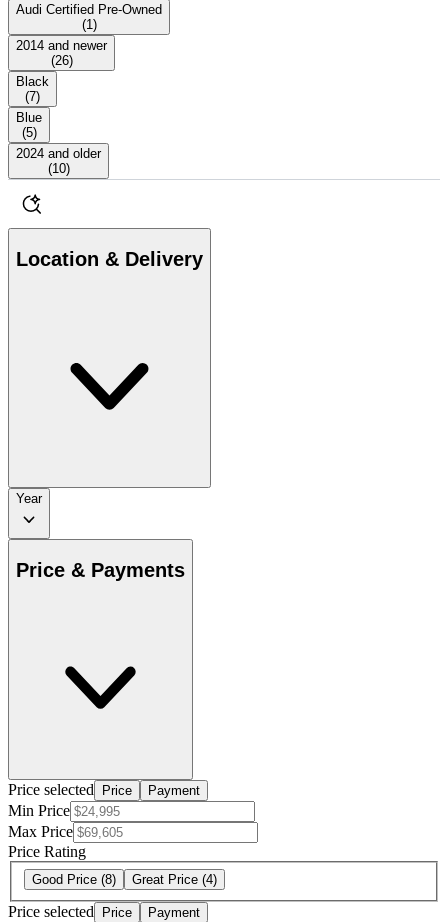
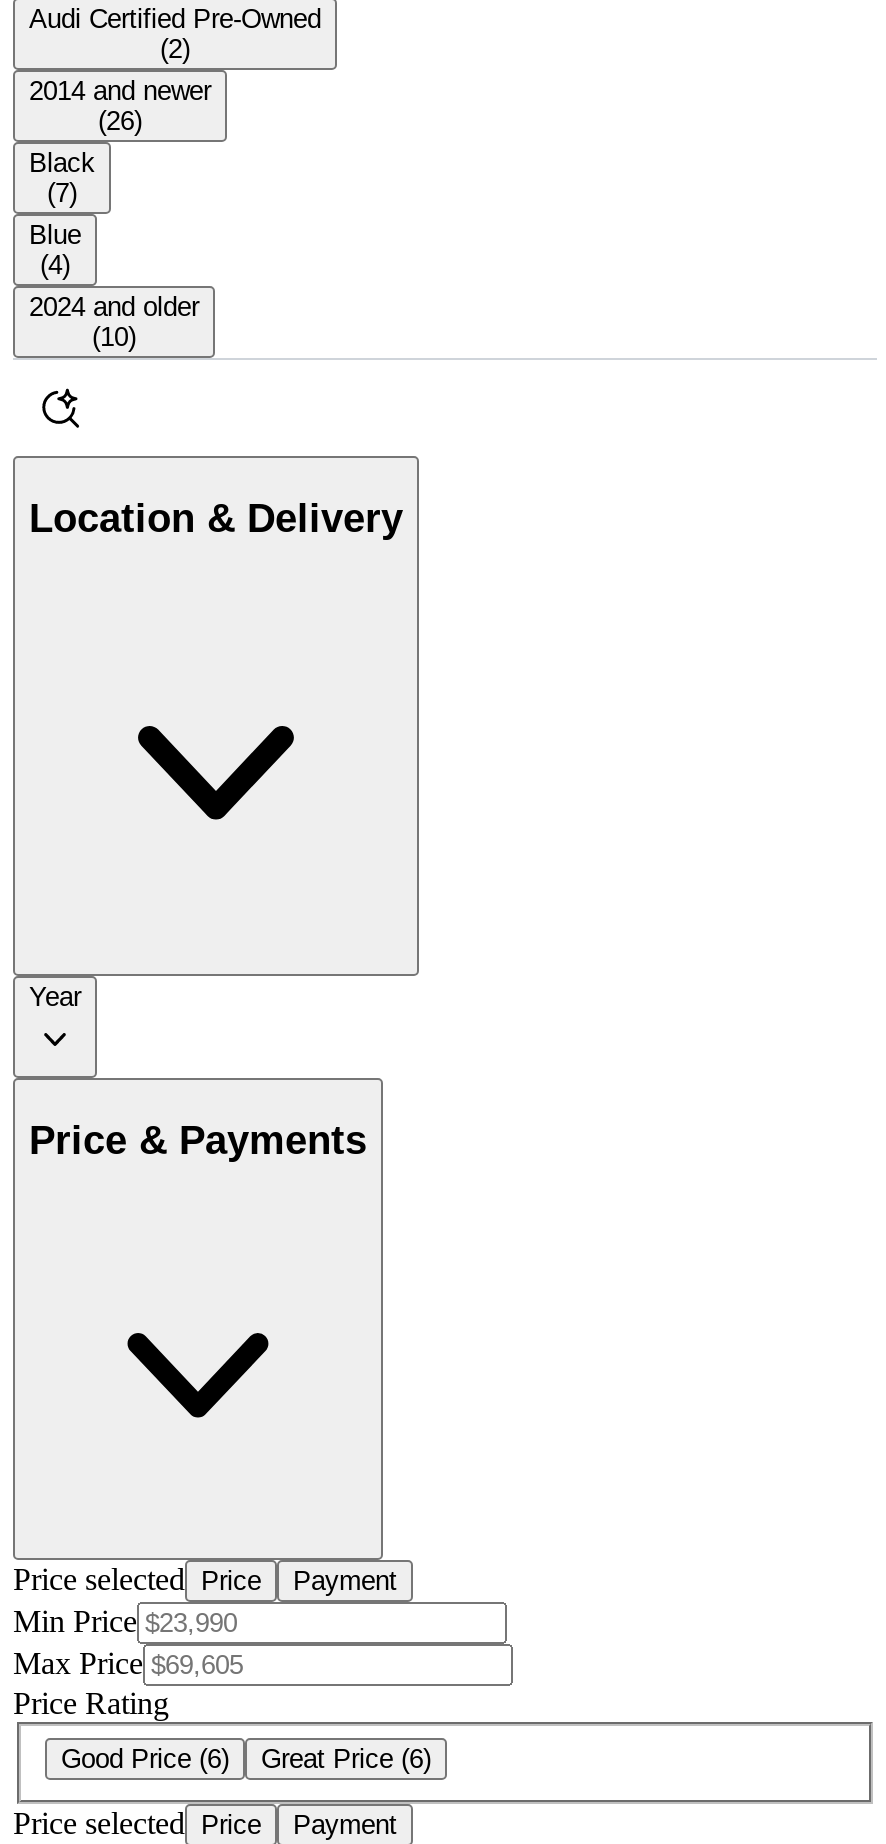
- (1)
+ (2)

- (5)
+ (4)

- Good Price (8)
+ Good Price (6)

- Great Price (4)
+ Great Price (6)
